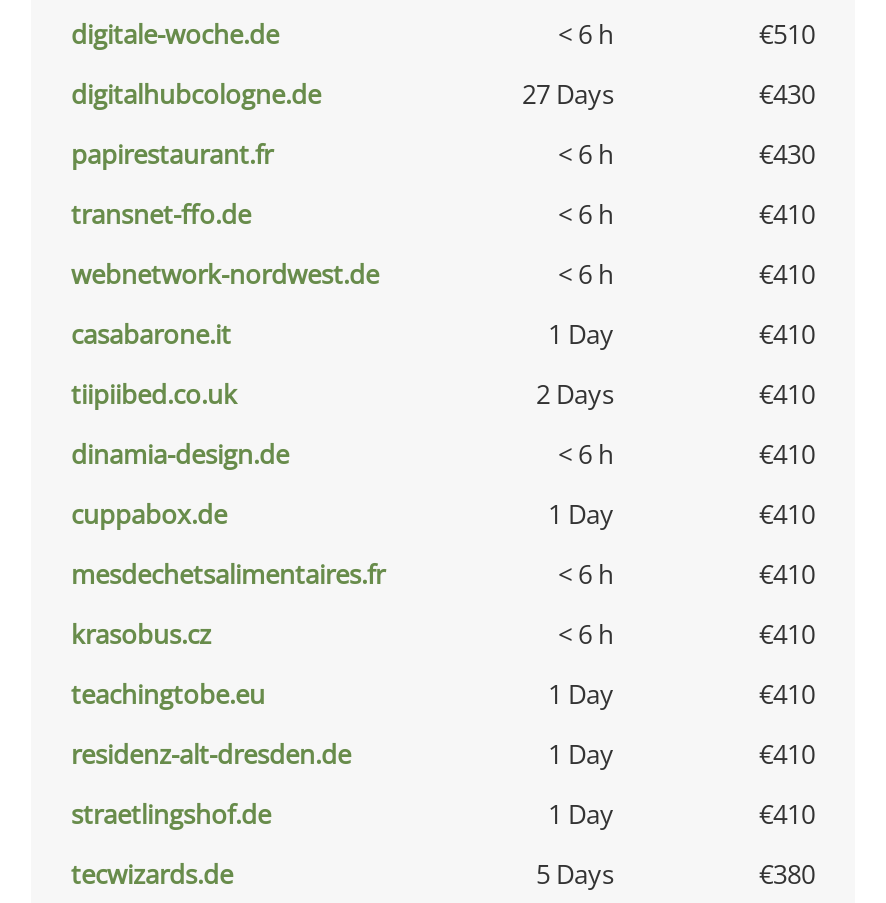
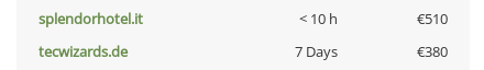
- digitale-woche.de
- < 6 h
+ splendorhotel.it
+ < 10 h

- digitalhubcologne.de
- 27 Days
- €430
- papirestaurant.fr
- < 6 h
- €430
- transnet-ffo.de
- < 6 h
- €410
- webnetwork-nordwest.de
- < 6 h
- €410
- casabarone.it
- 1 Day
- €410
- tiipiibed.co.uk
- 2 Days
- €410
- dinamia-design.de
- < 6 h
- €410
- cuppabox.de
- 1 Day
- €410
- mesdechetsalimentaires.fr
- < 6 h
- €410
- krasobus.cz
- < 6 h
- €410
- teachingtobe.eu
- 1 Day
- €410
- residenz-alt-dresden.de
- 1 Day
- €410
- straetlingshof.de
- 1 Day
- €410

- 5 Days
+ 7 Days
